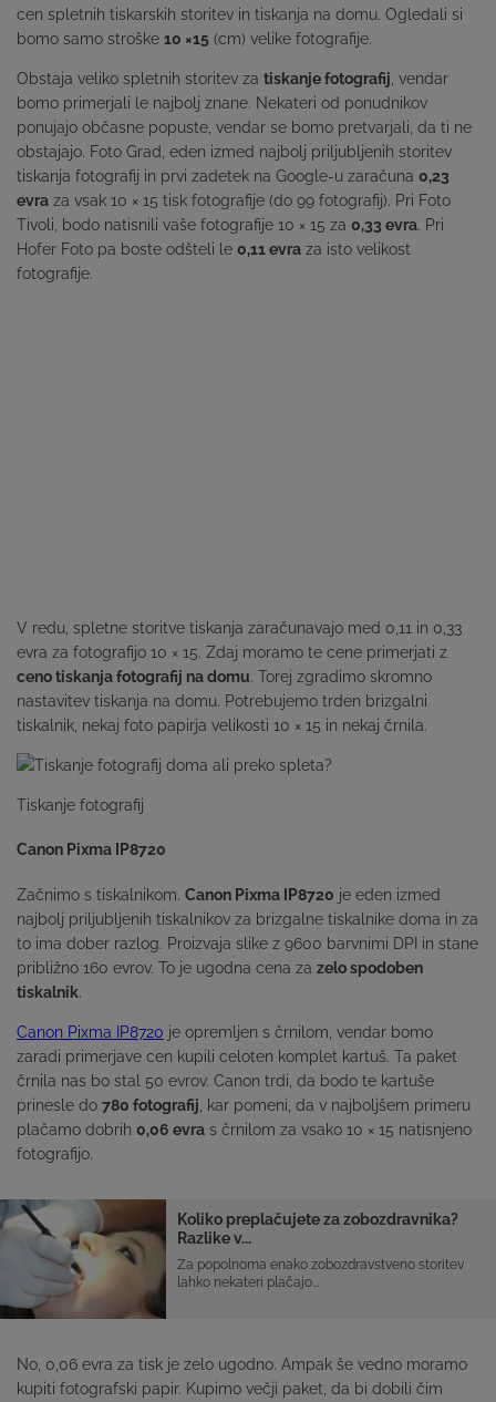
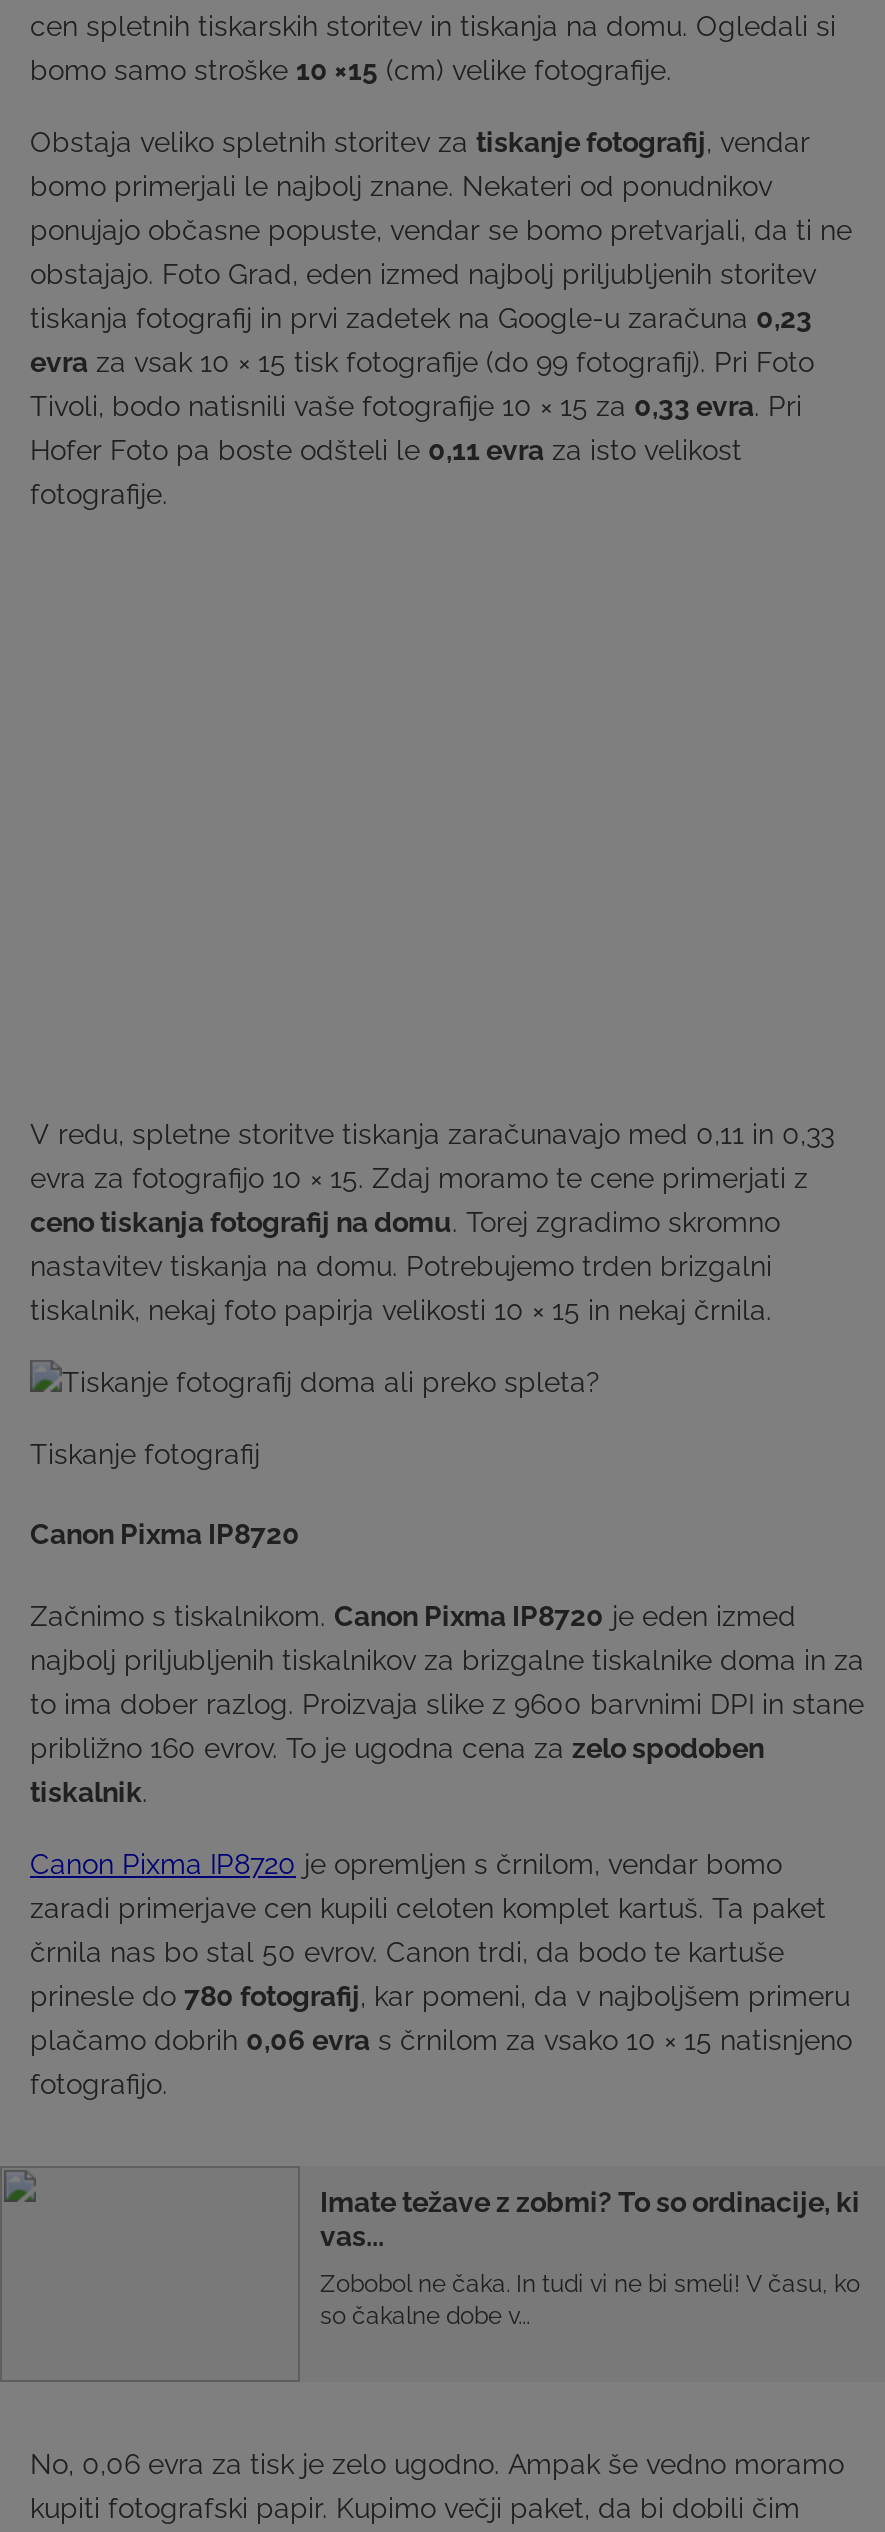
- [image]

- Koliko preplačujete za zobozdravnika?
- Razlike v...
+ Imate težave z zobmi? To so ordinacije, ki
+ vas...

- Za popolnoma enako zobozdravstveno storitev
- lahko nekateri plačajo...
+ Zobobol ne čaka. In tudi vi ne bi smeli! V času, ko
+ so čakalne dobe v...
